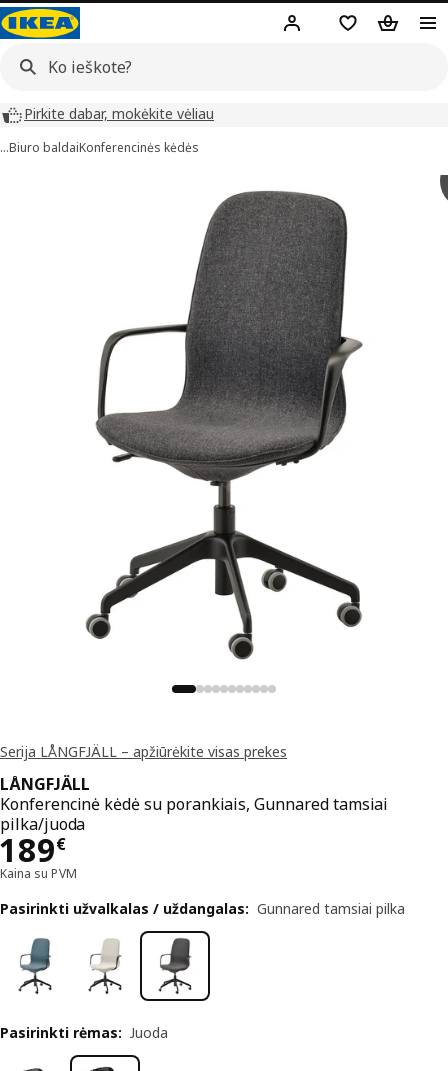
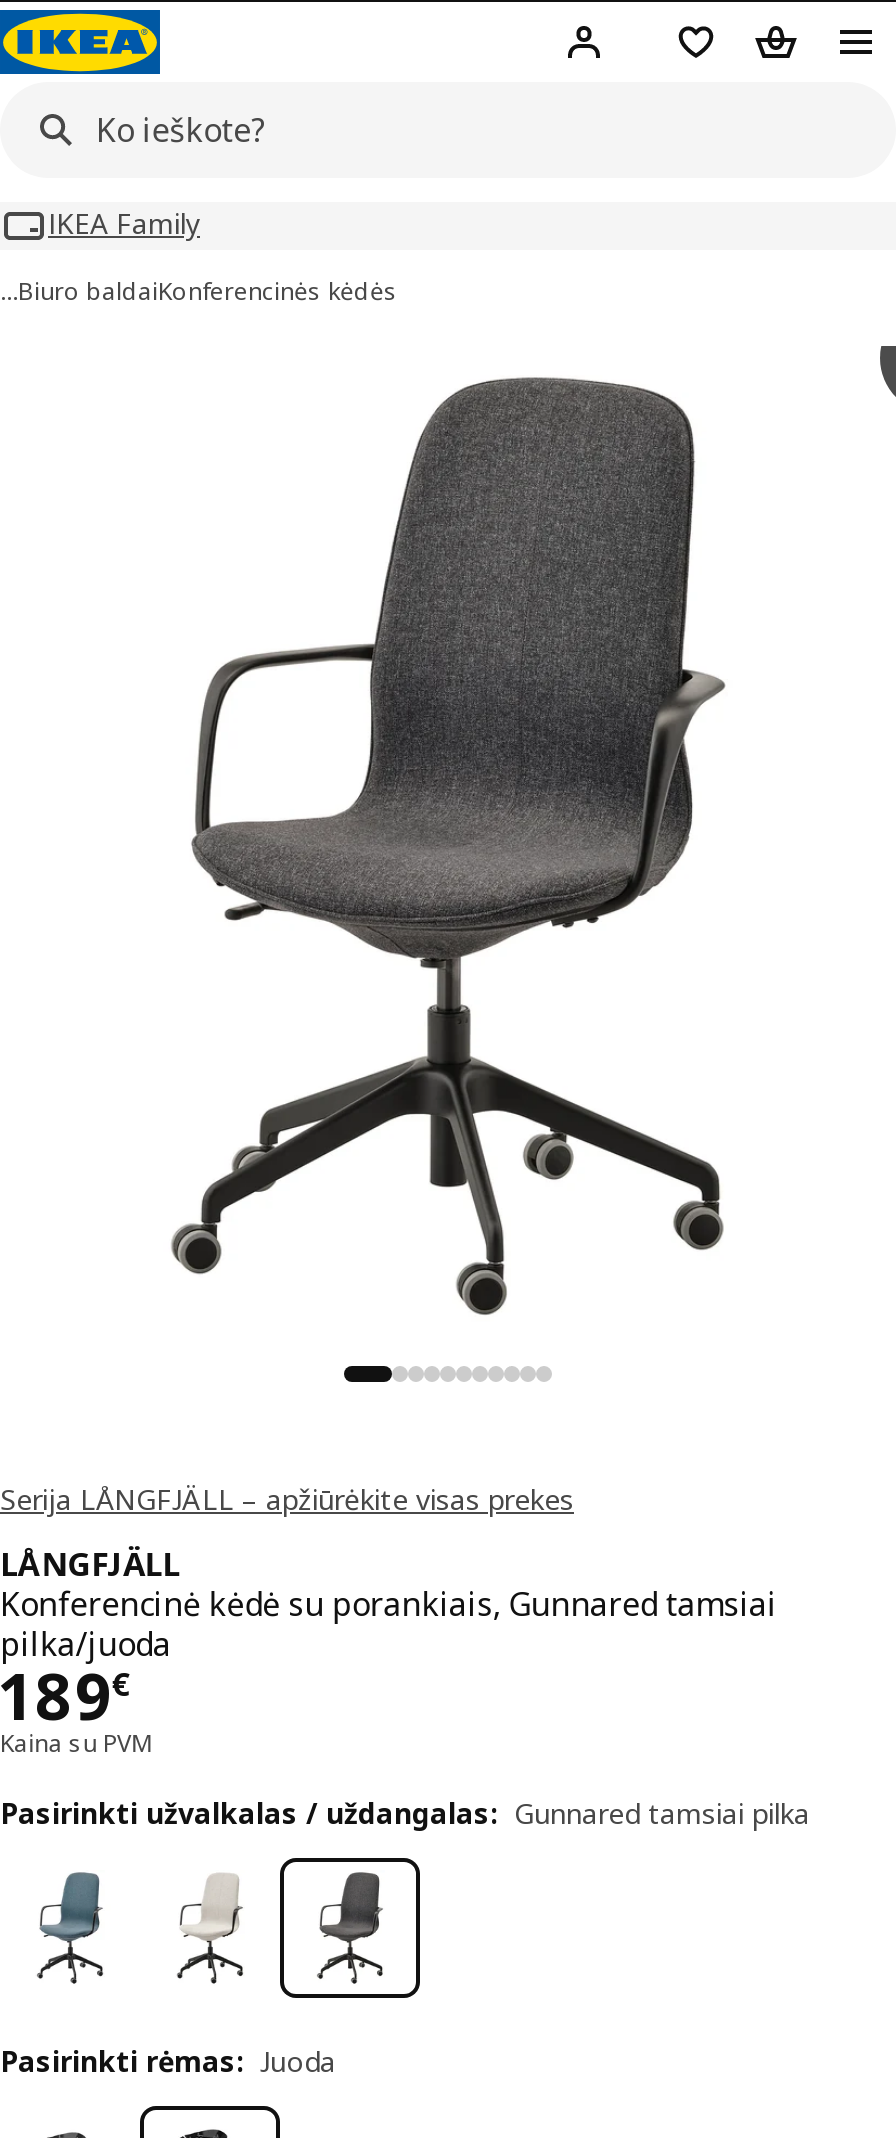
- Pirkite dabar, mokėkite vėliau
+ IKEA Family
